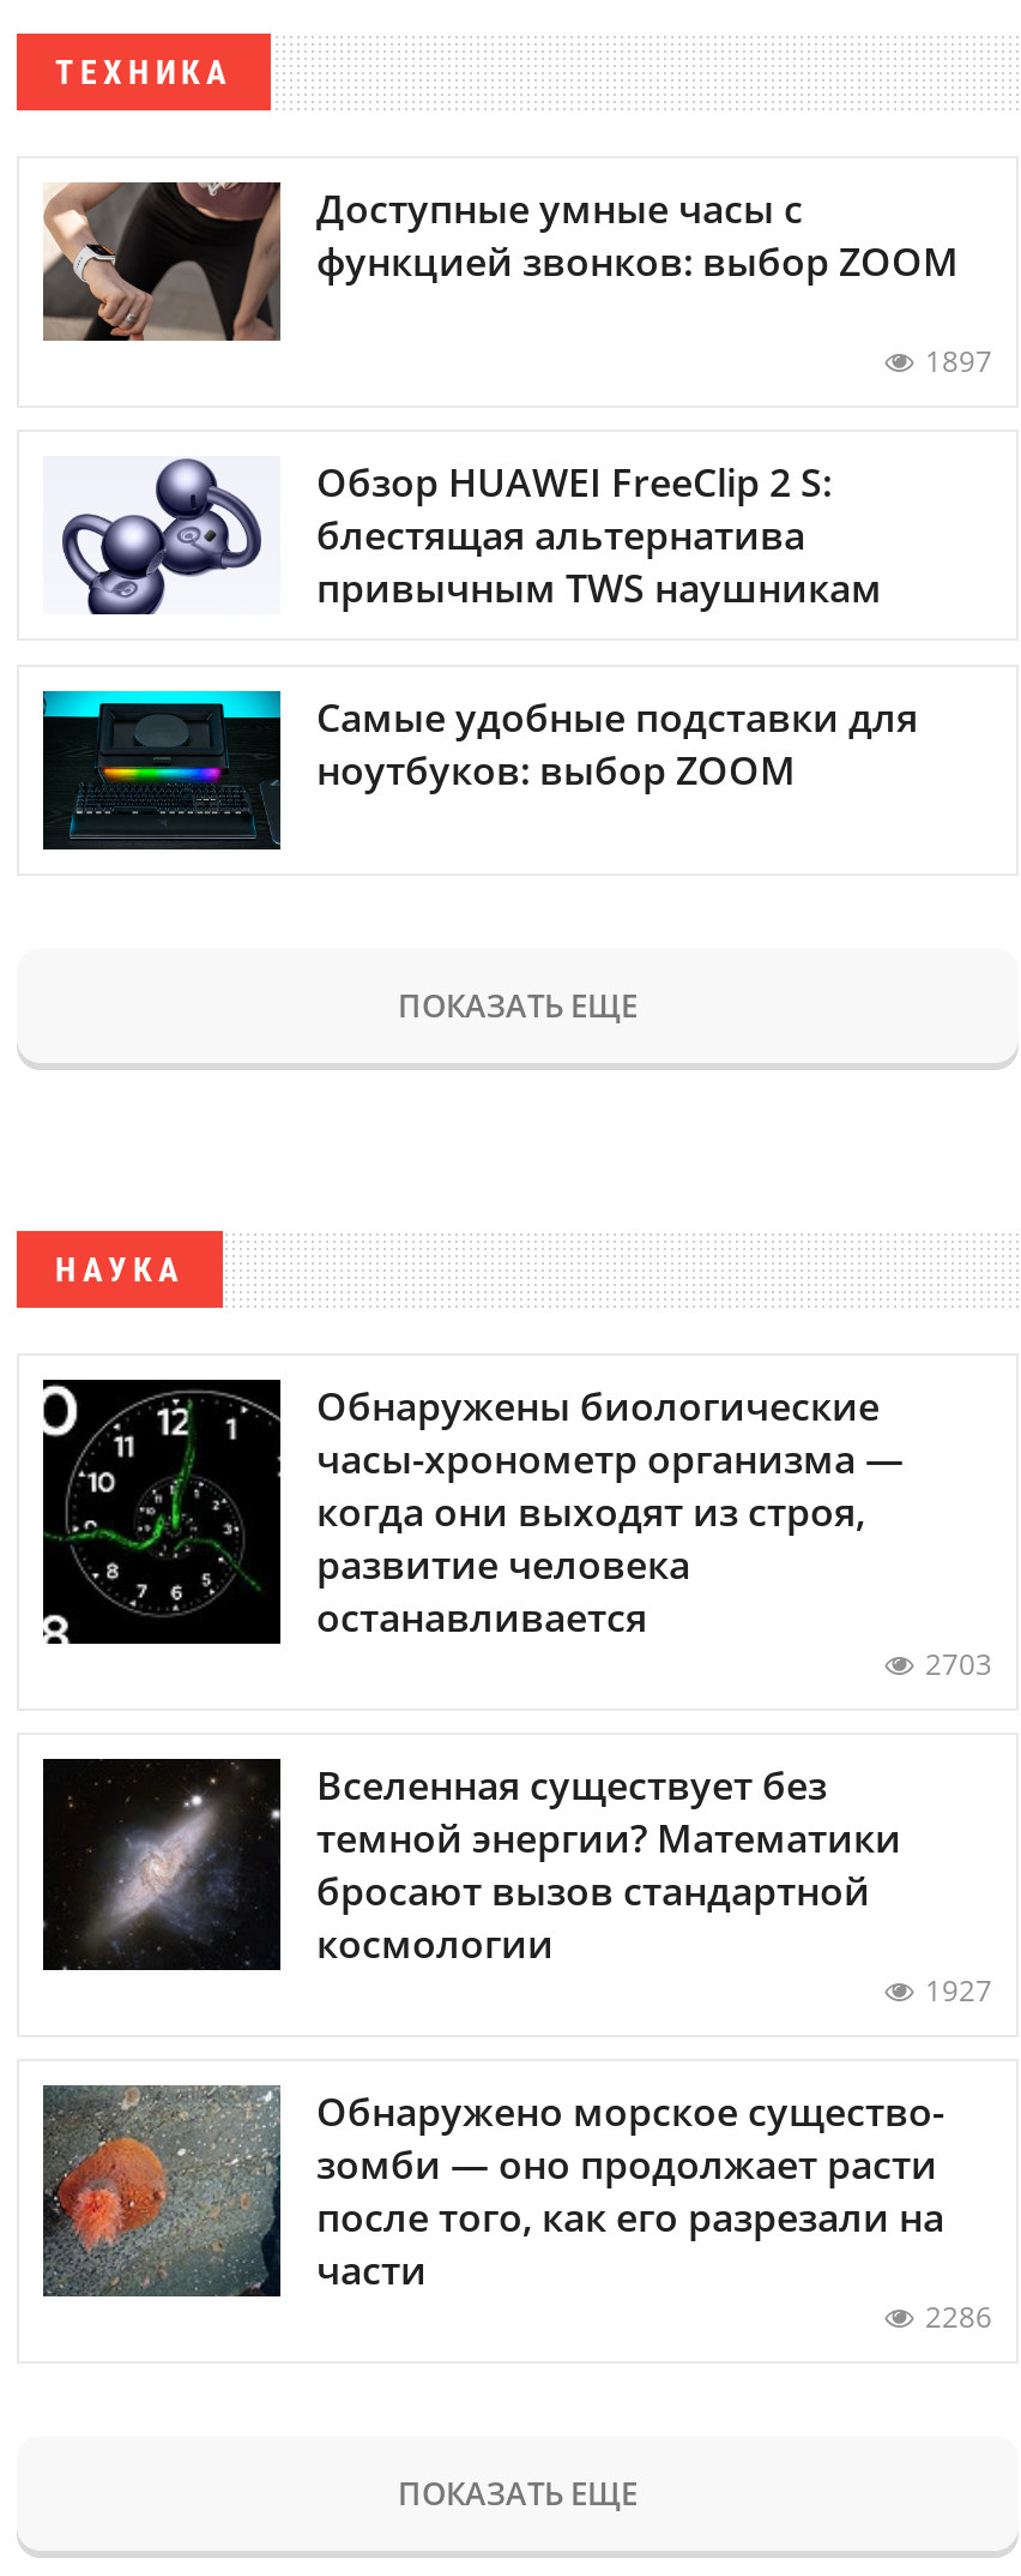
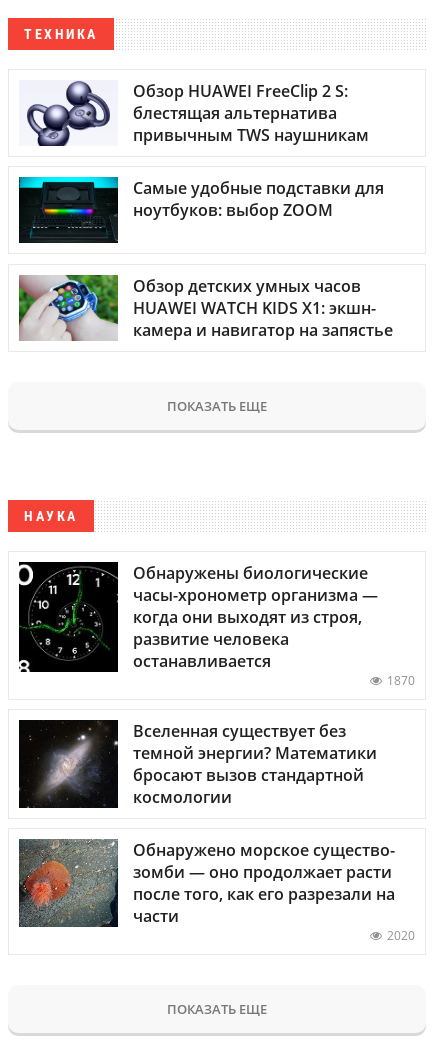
- [image]
- Доступные умные часы с
- функцией звонков: выбор ZOOM
- 1897

moved up: [image] | Обзор HUAWEI FreeClip 2 S: | блестящая альтернатива | привычным TWS наушникам | Самые удобные подставки для | ноутбуков: выбор ZOOM

+ [image]
+ Обзор детских умных часов
+ HUAWEI WATCH KIDS X1: экшн-
+ камера и навигатор на запястье

- 2703
+ 1870

- 1927

- 2286
+ 2020
